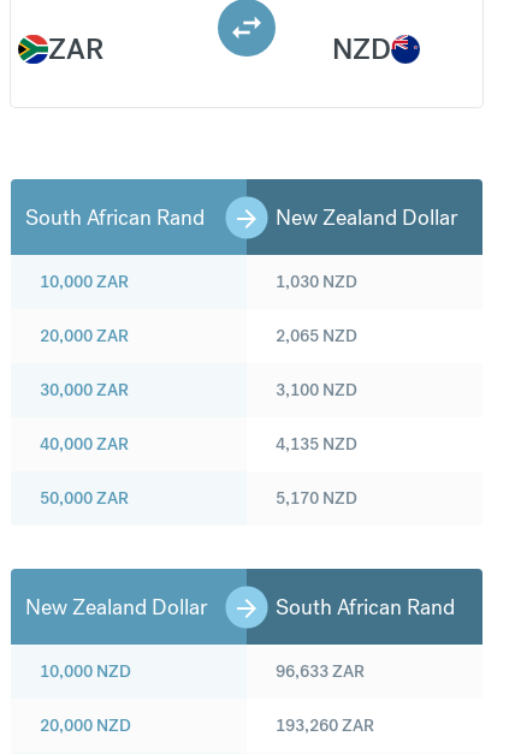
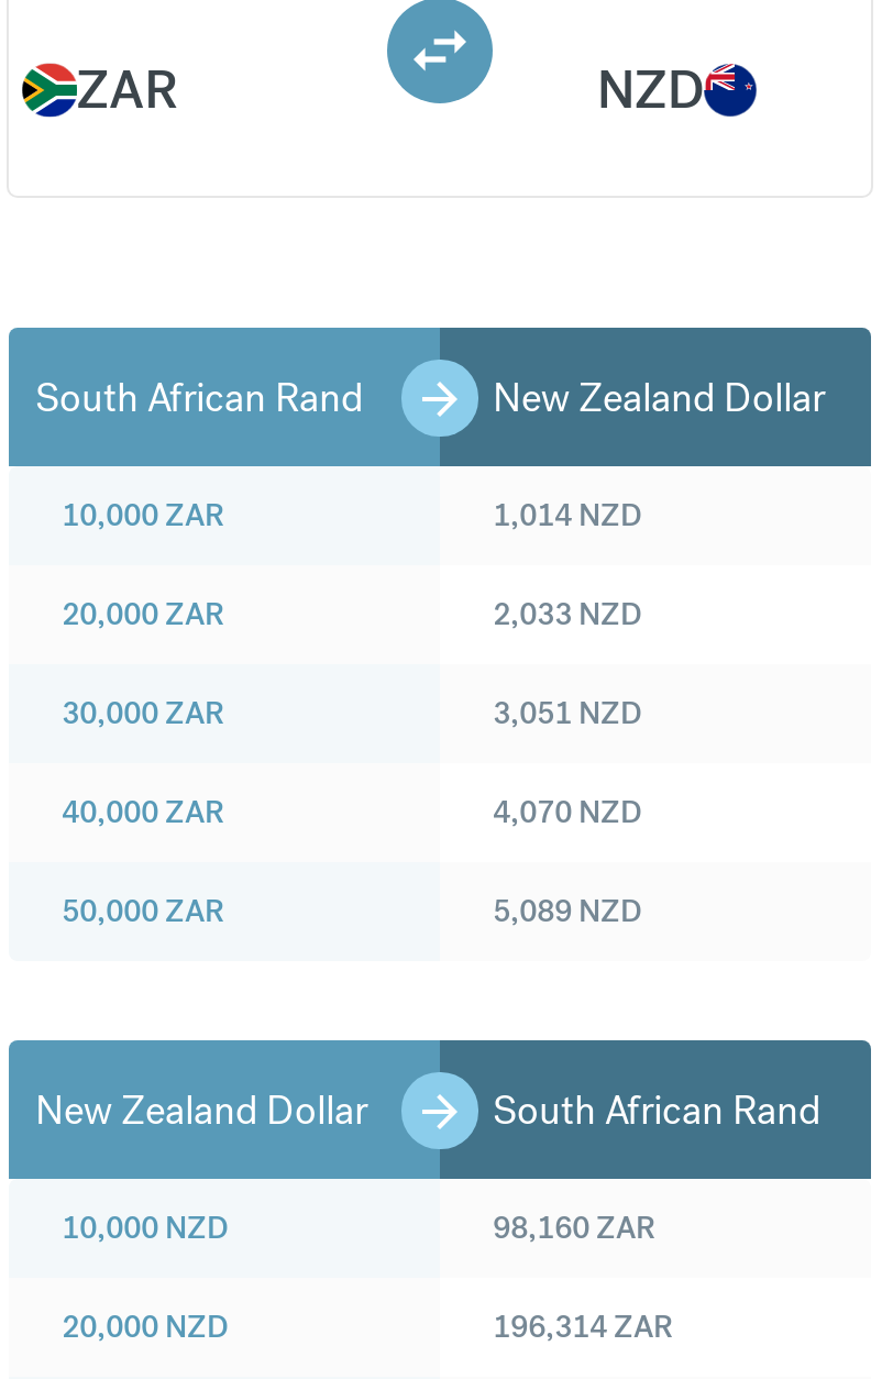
- 1,030 NZD
+ 1,014 NZD

- 2,065 NZD
+ 2,033 NZD

- 3,100 NZD
+ 3,051 NZD

- 4,135 NZD
+ 4,070 NZD

- 5,170 NZD
+ 5,089 NZD

- 96,633 ZAR
+ 98,160 ZAR

- 193,260 ZAR
+ 196,314 ZAR
